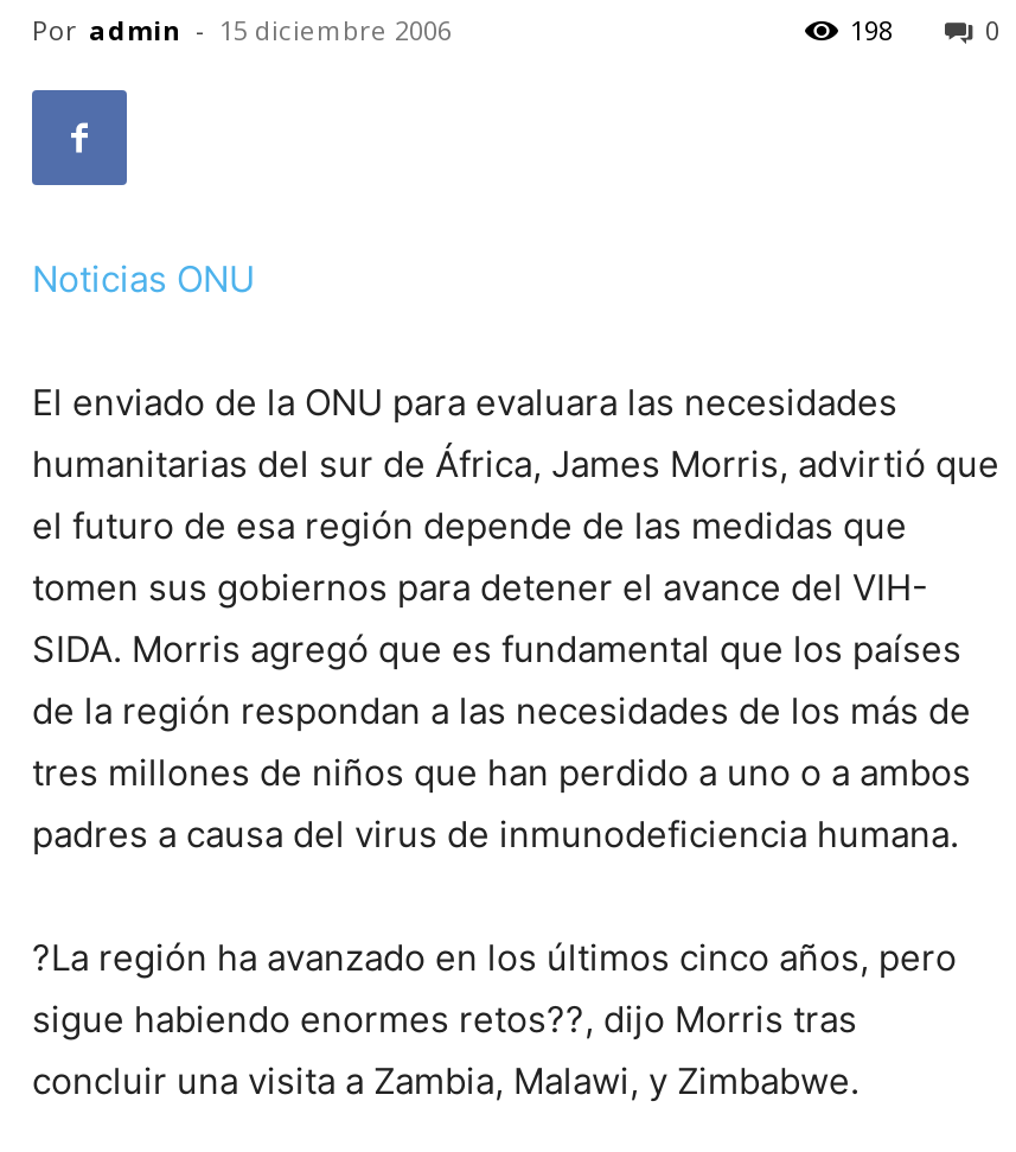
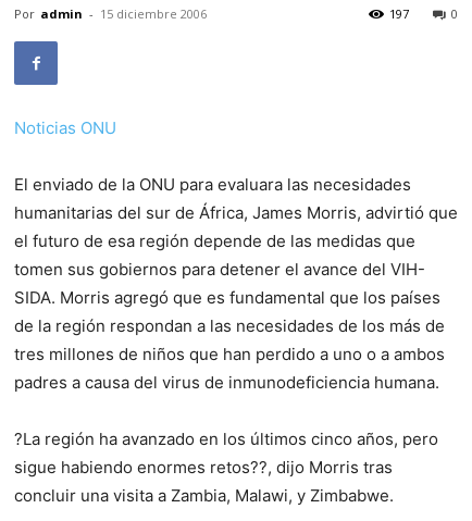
- 198
+ 197
